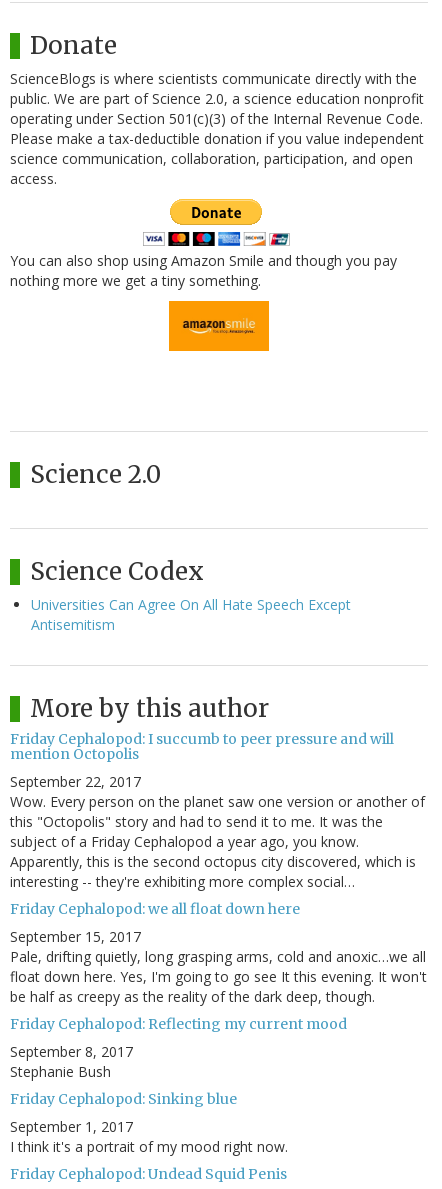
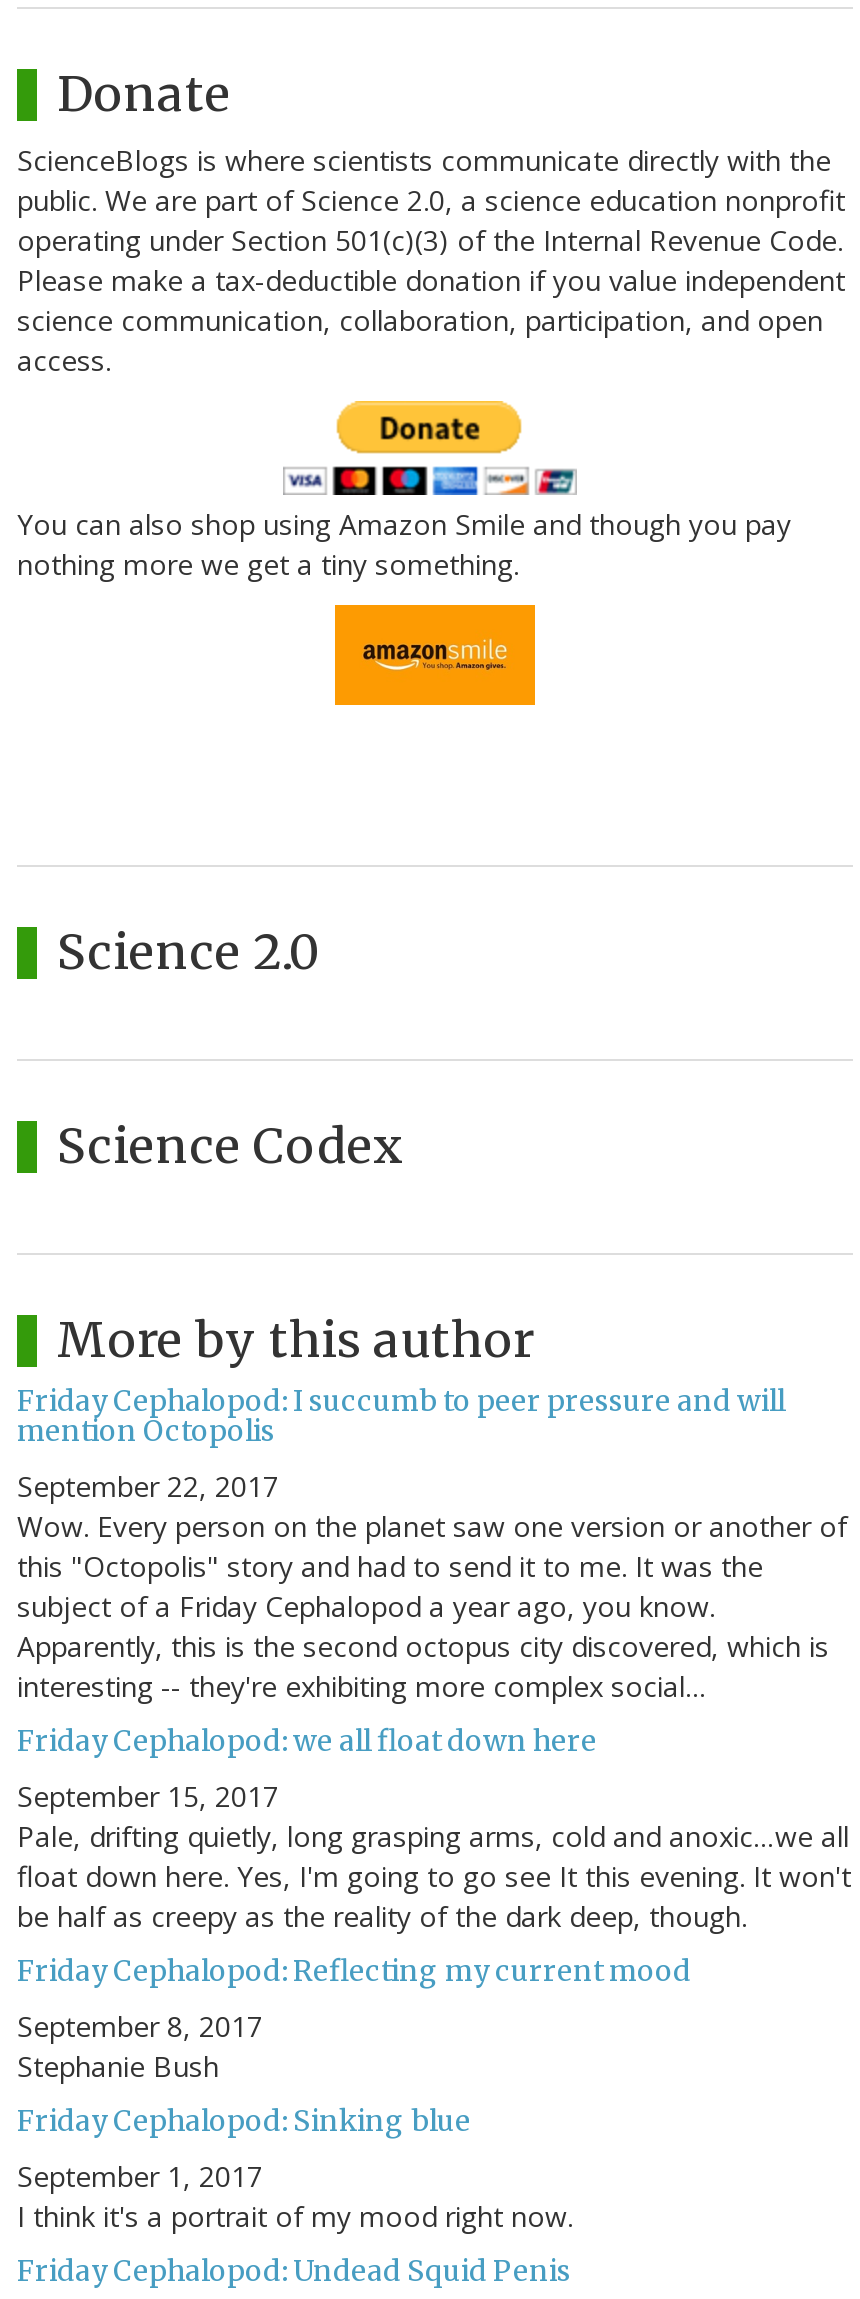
- Universities Can Agree On All Hate Speech Except
- Antisemitism
